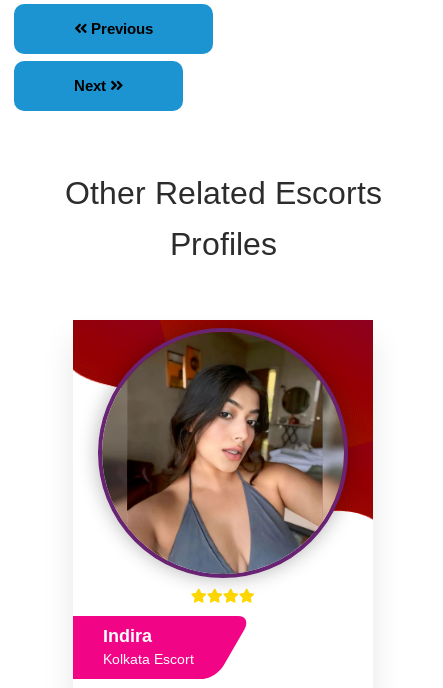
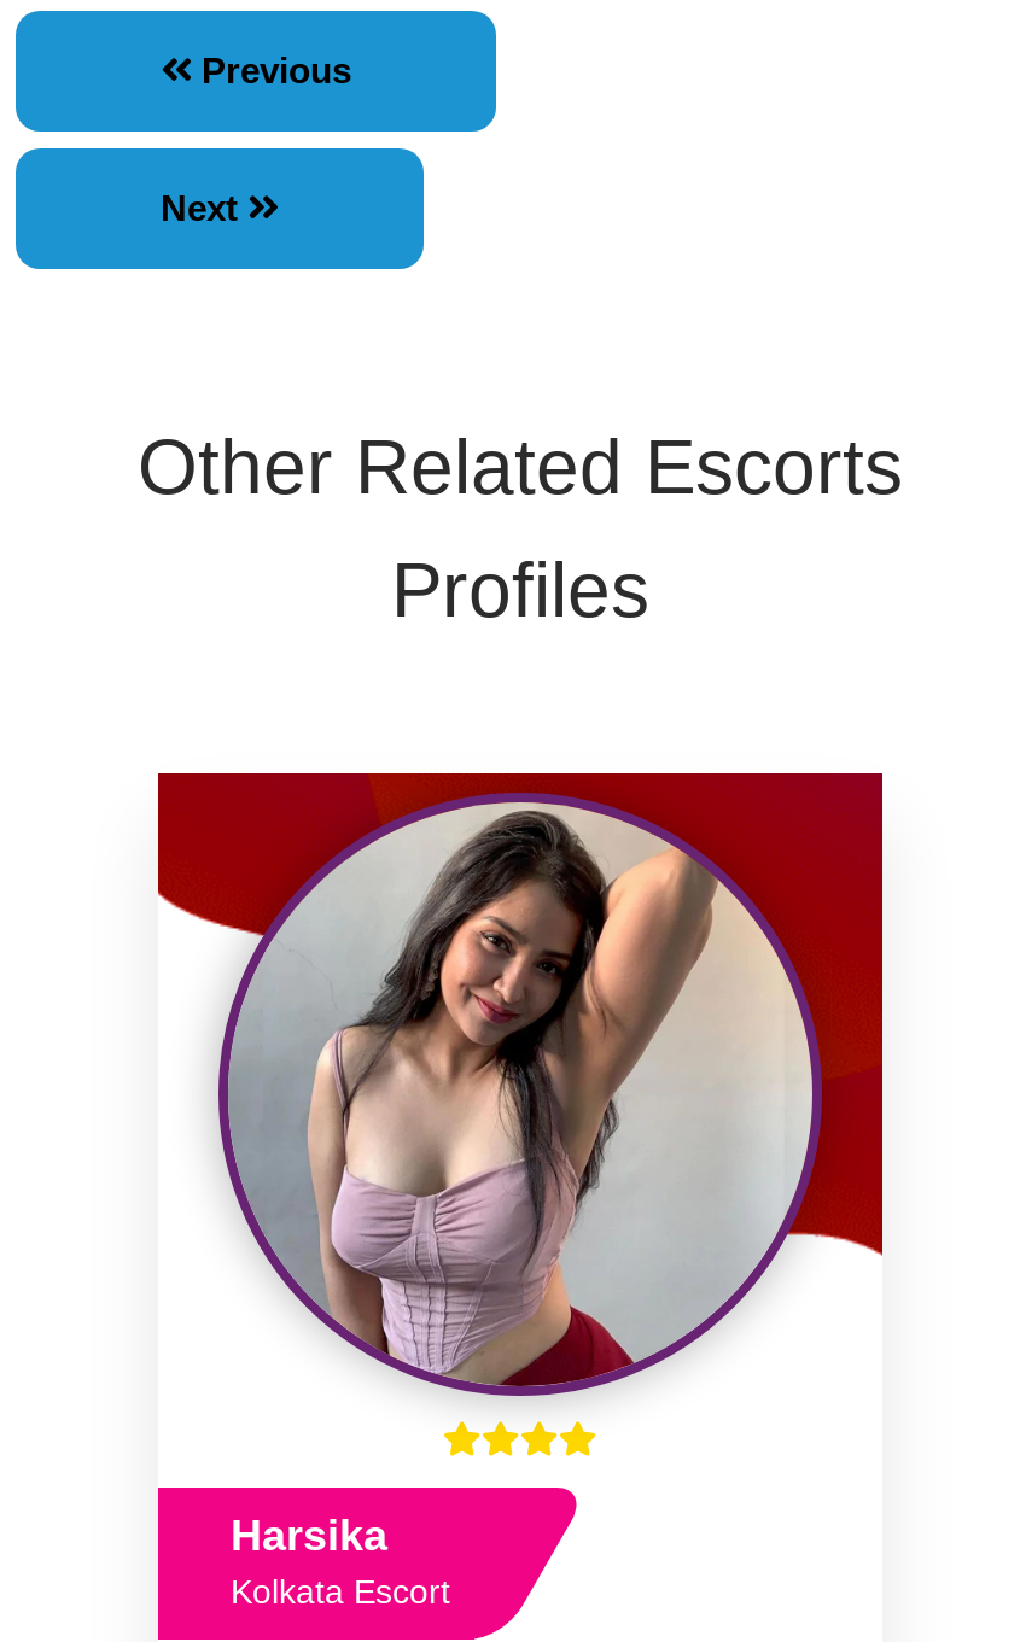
- [image]
+ [image]

- Indira
+ Harsika
